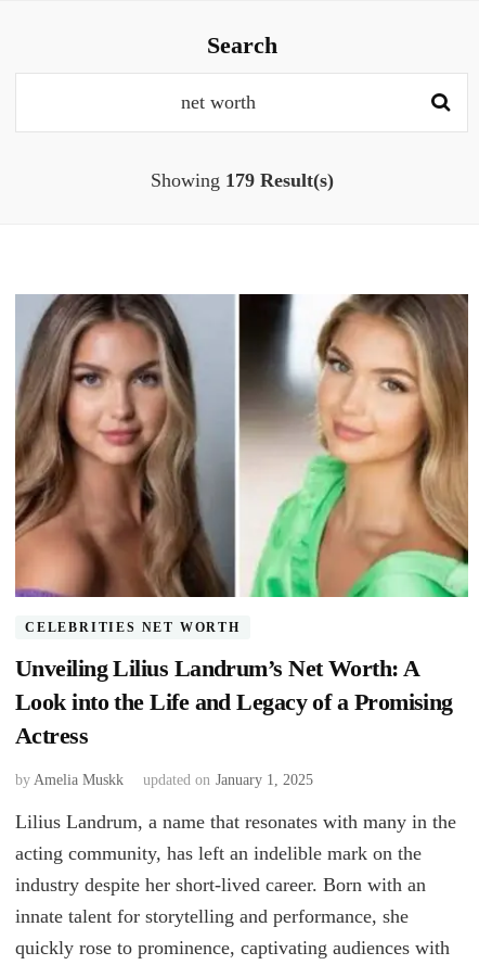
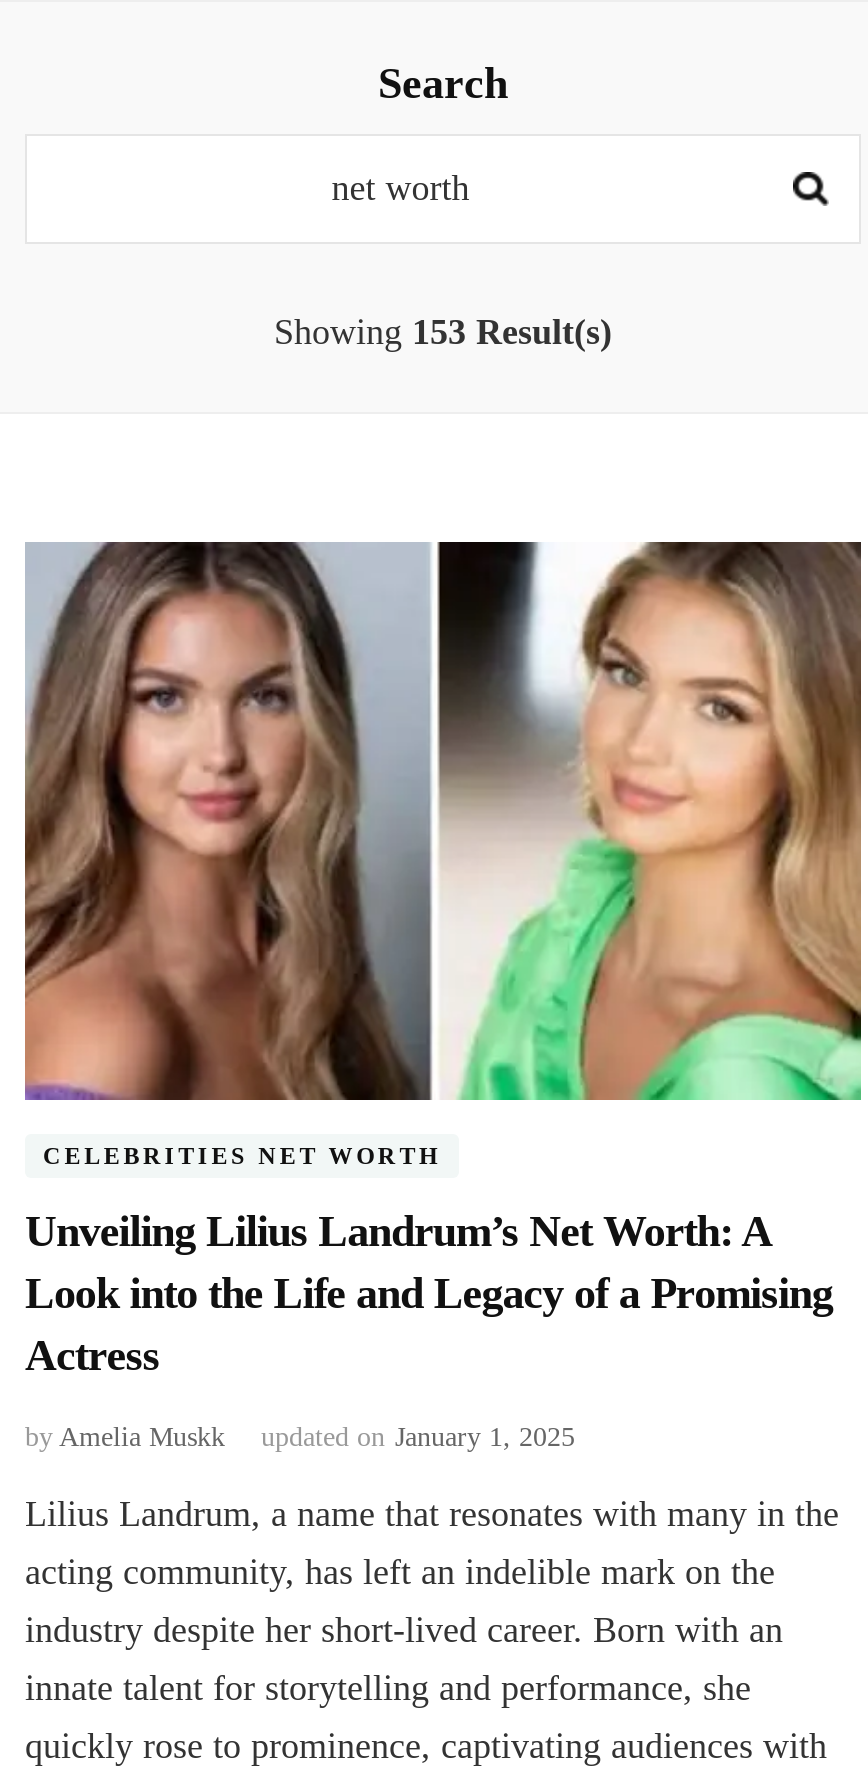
- Showing 179 Result(s)
+ Showing 153 Result(s)
